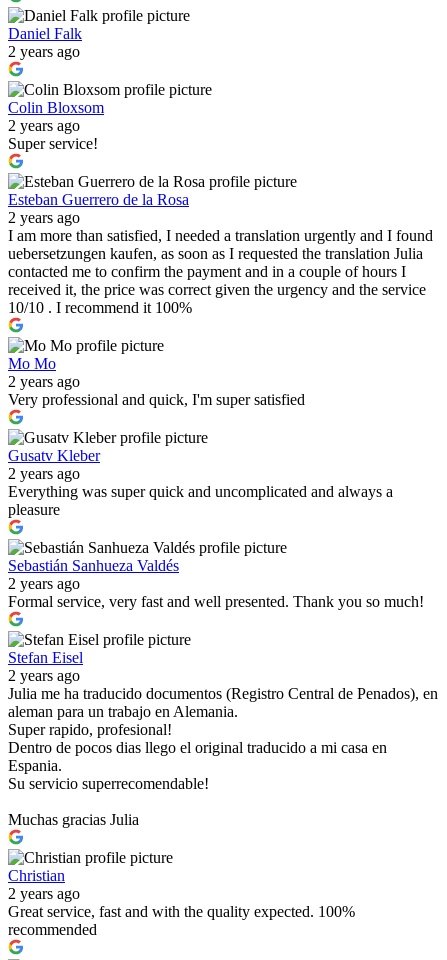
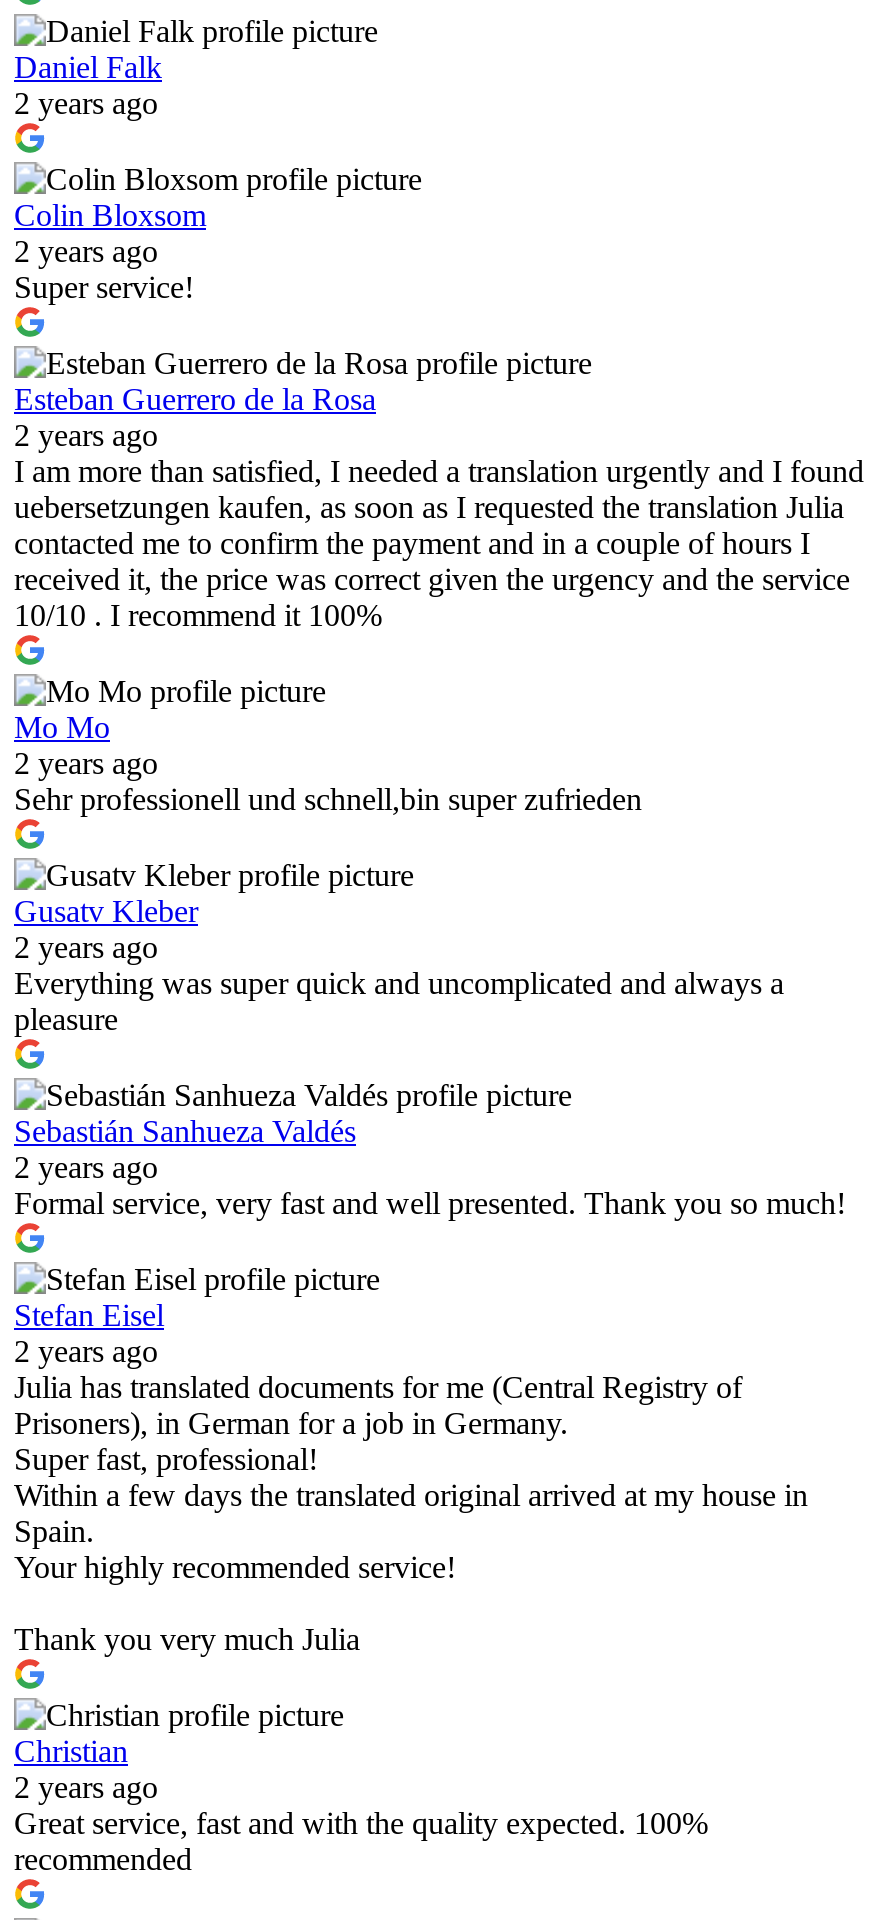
- Very professional and quick, I'm super satisfied
+ Sehr professionell und schnell,bin super zufrieden

- Julia me ha traducido documentos (Registro Central de Penados), en
- aleman para un trabajo en Alemania.
- Super rapido, profesional!
- Dentro de pocos dias llego el original traducido a mi casa en
- Espania.
- Su servicio superrecomendable!
+ Julia has translated documents for me (Central Registry of
+ Prisoners), in German for a job in Germany.
+ Super fast, professional!
+ Within a few days the translated original arrived at my house in
+ Spain.
+ Your highly recommended service!

- Muchas gracias Julia
+ Thank you very much Julia
